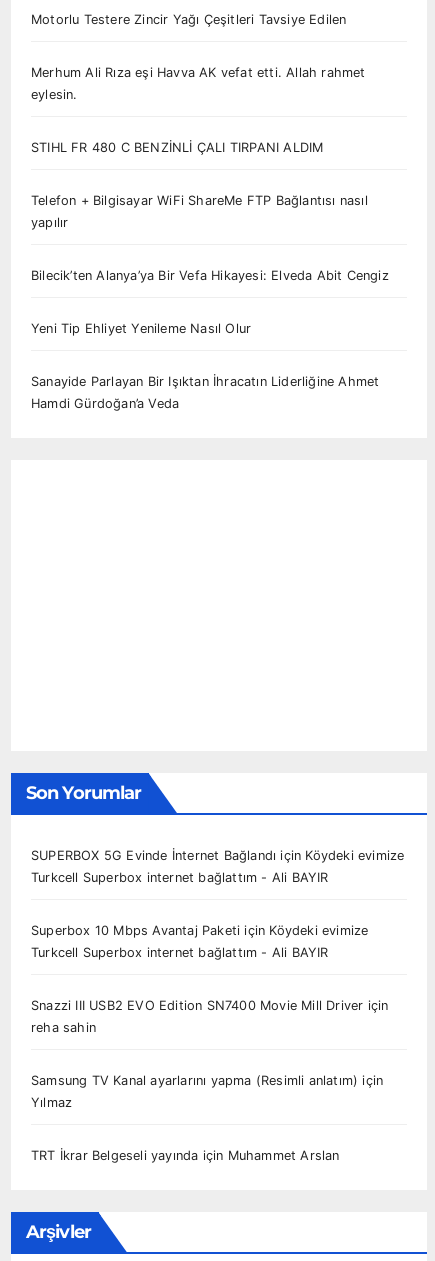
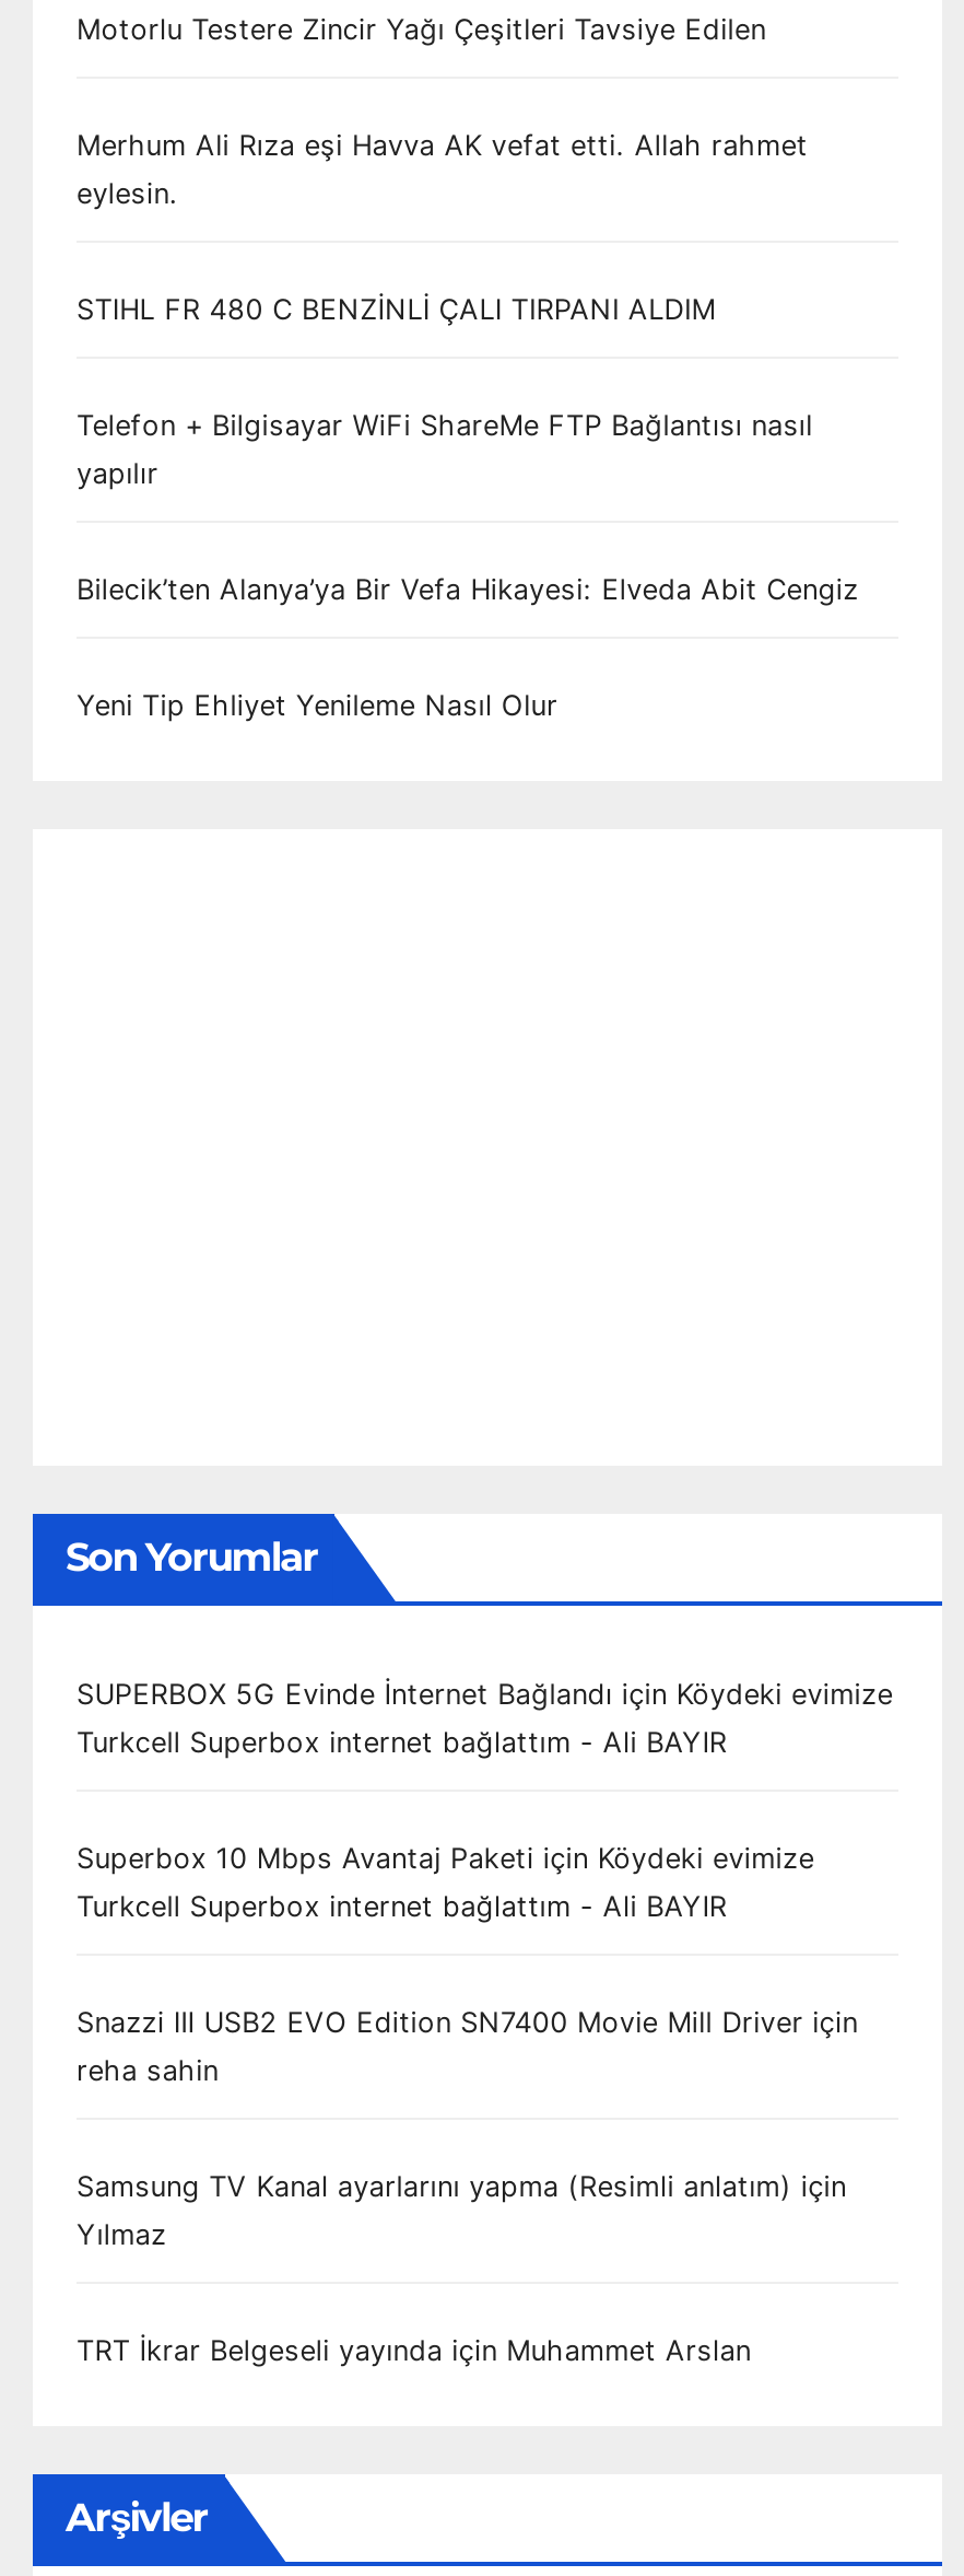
- Sanayide Parlayan Bir Işıktan İhracatın Liderliğine Ahmet
- Hamdi Gürdoğan’a Veda
